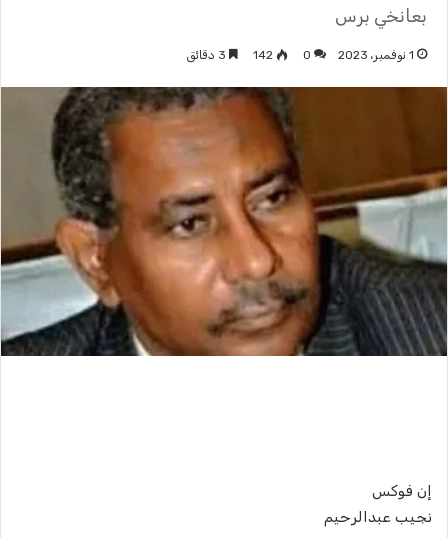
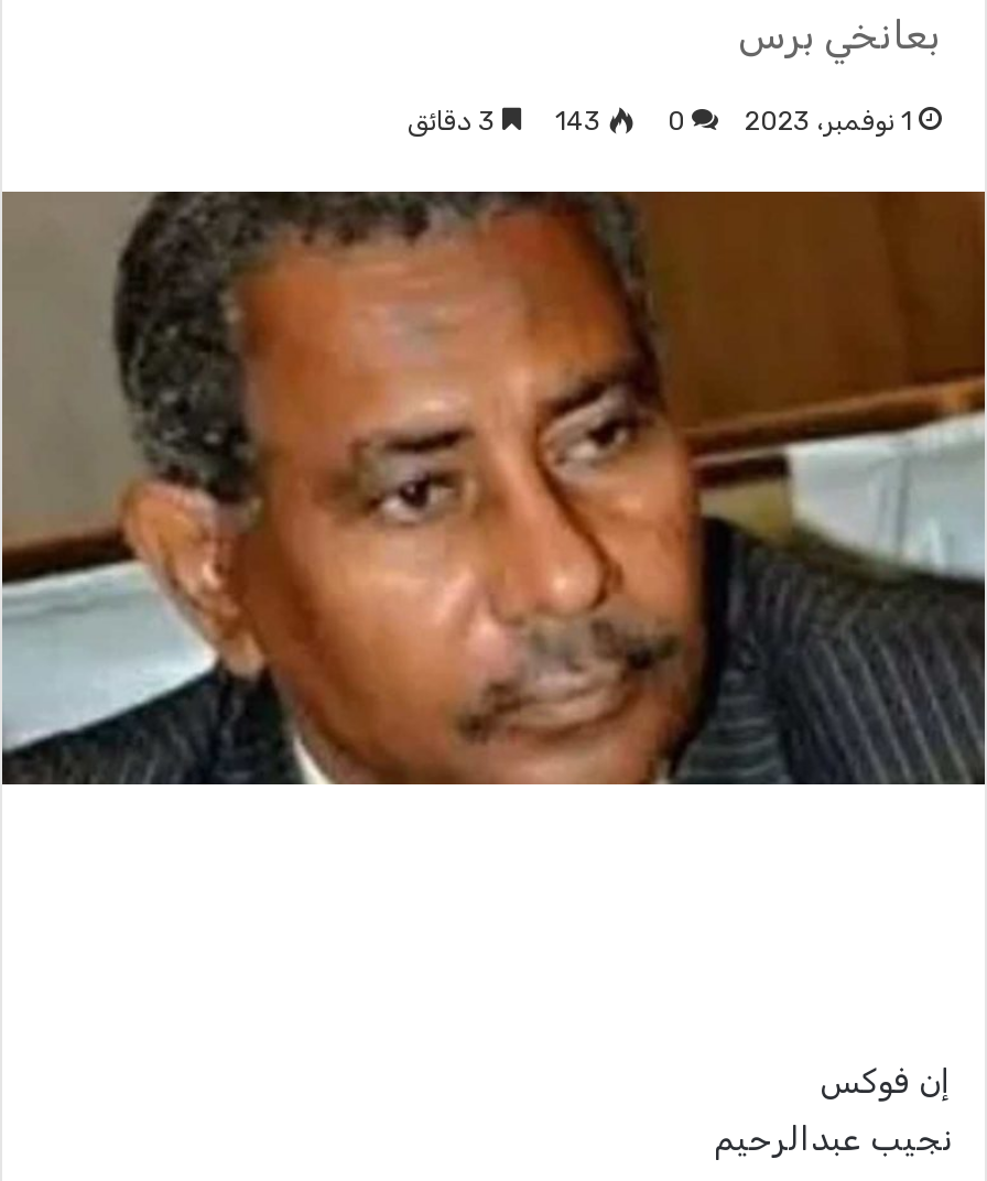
- 142
+ 143
